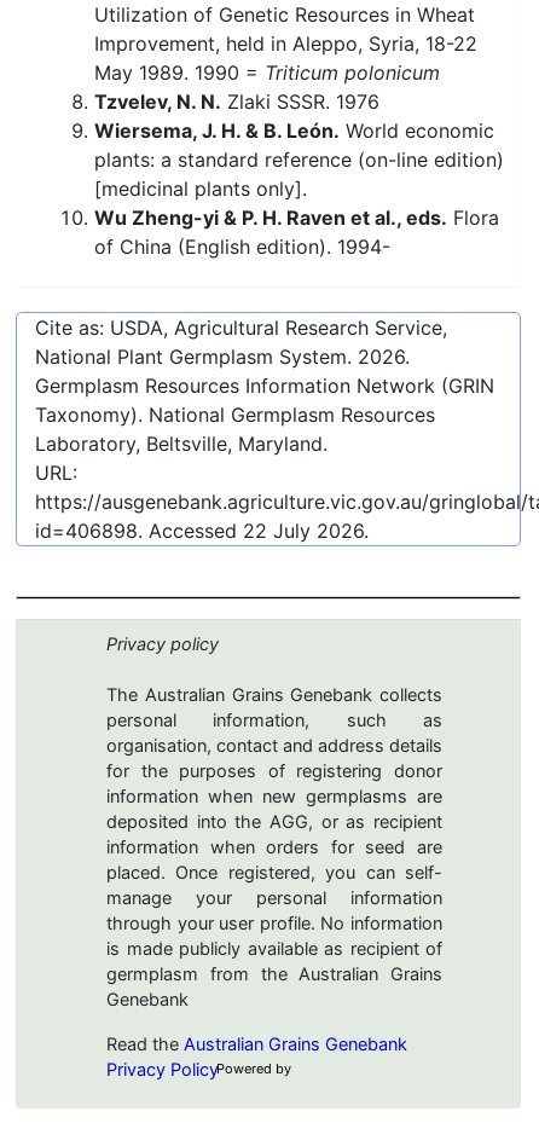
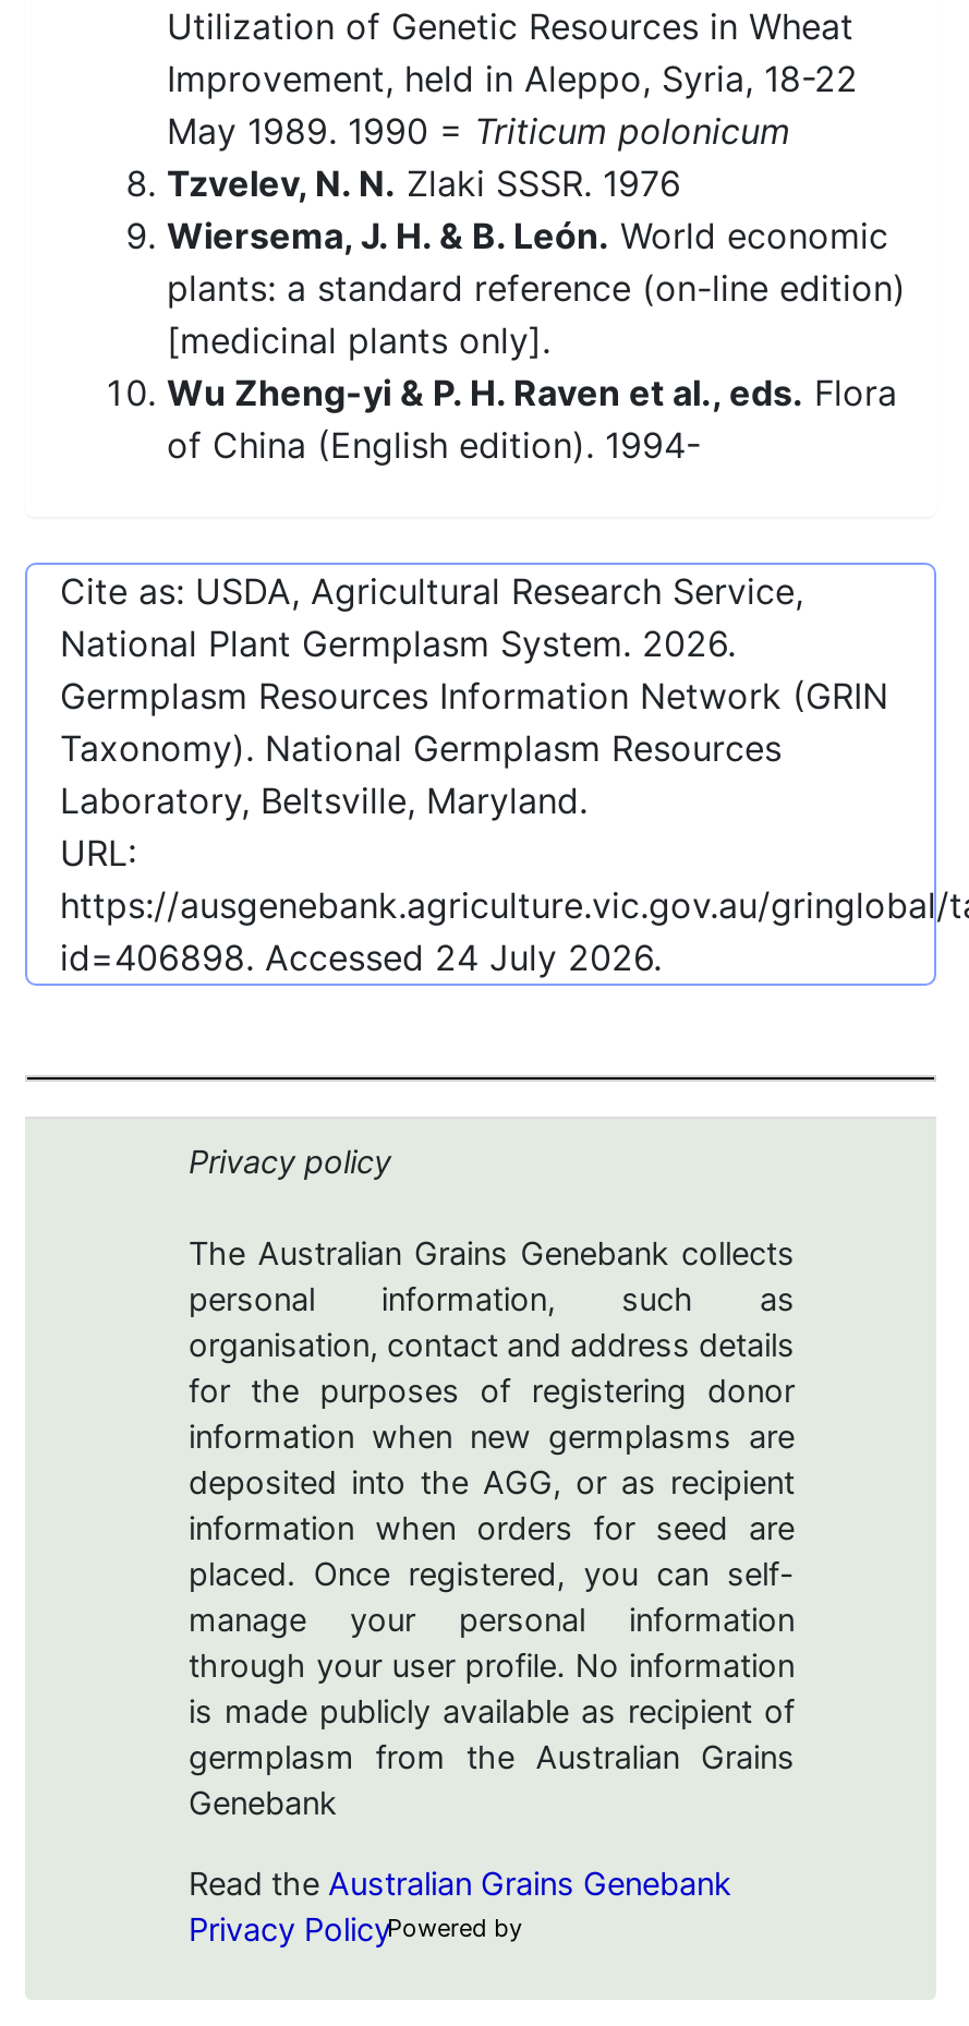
- id=406898. Accessed 22 July 2026.
+ id=406898. Accessed 24 July 2026.
